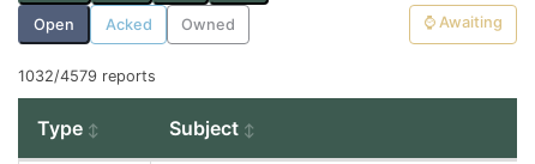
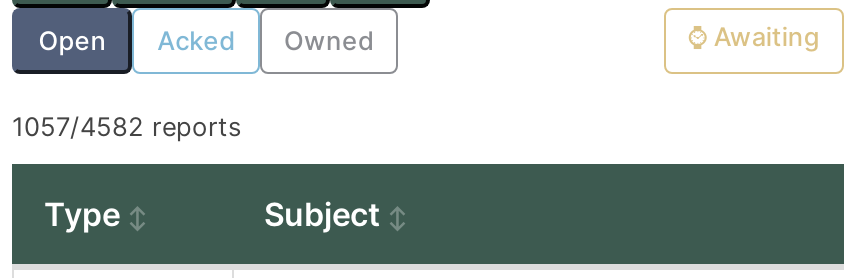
- 1032/4579 reports
+ 1057/4582 reports
